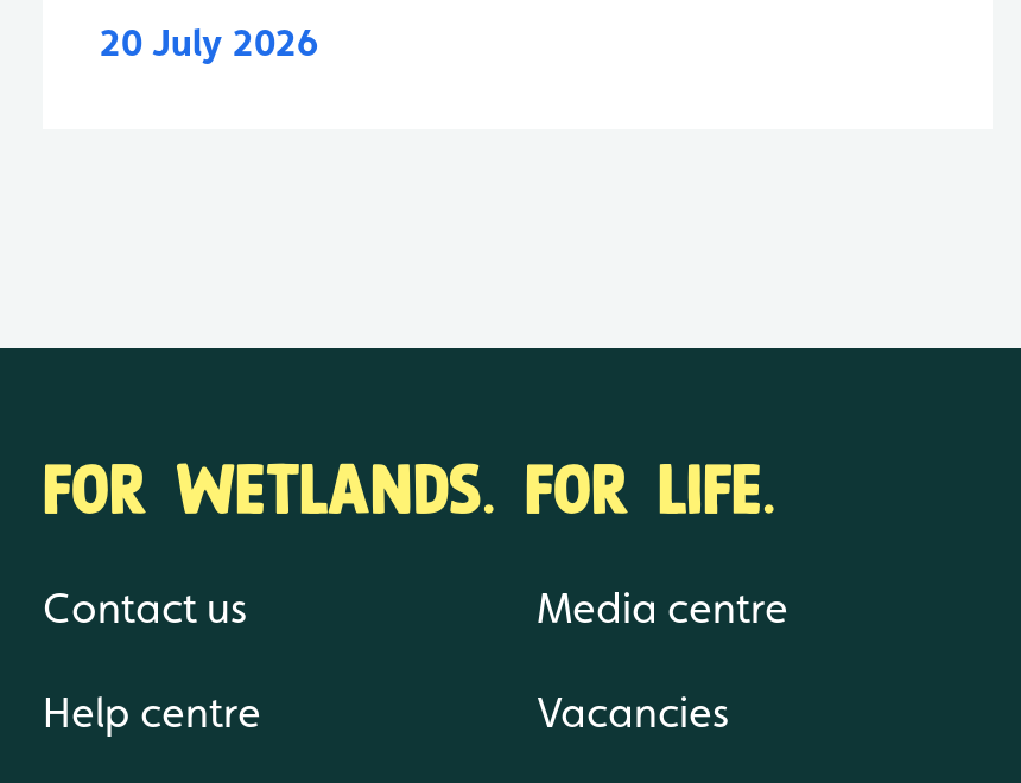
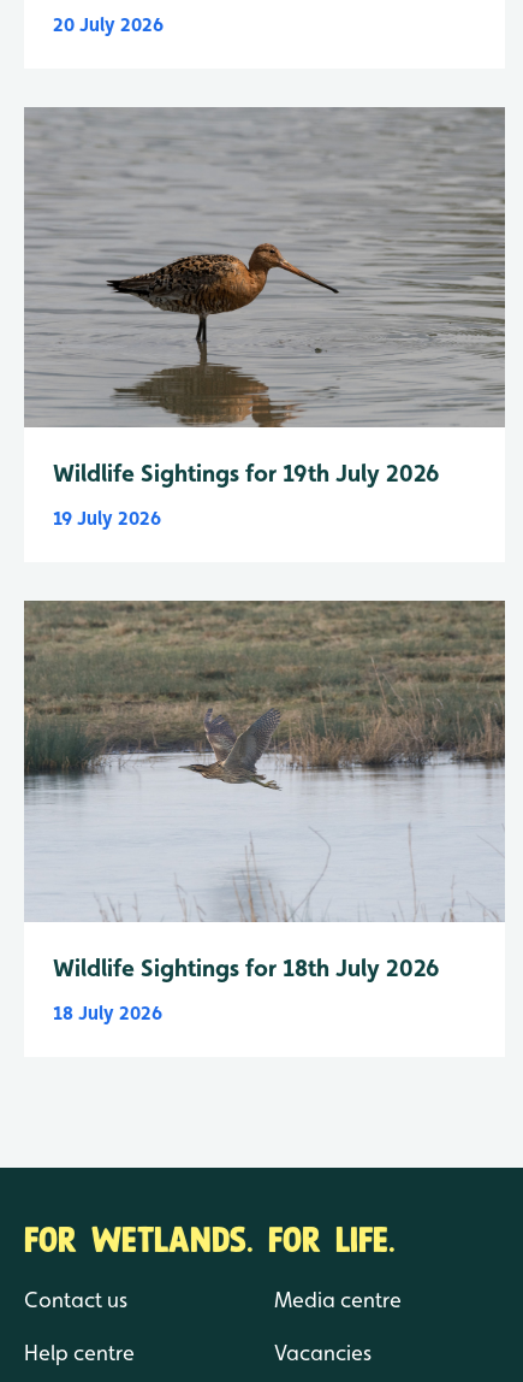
+ [image]
+ Wildlife Sightings for 19th July 2026
+ 19 July 2026

+ [image]
+ Wildlife Sightings for 18th July 2026
+ 18 July 2026
